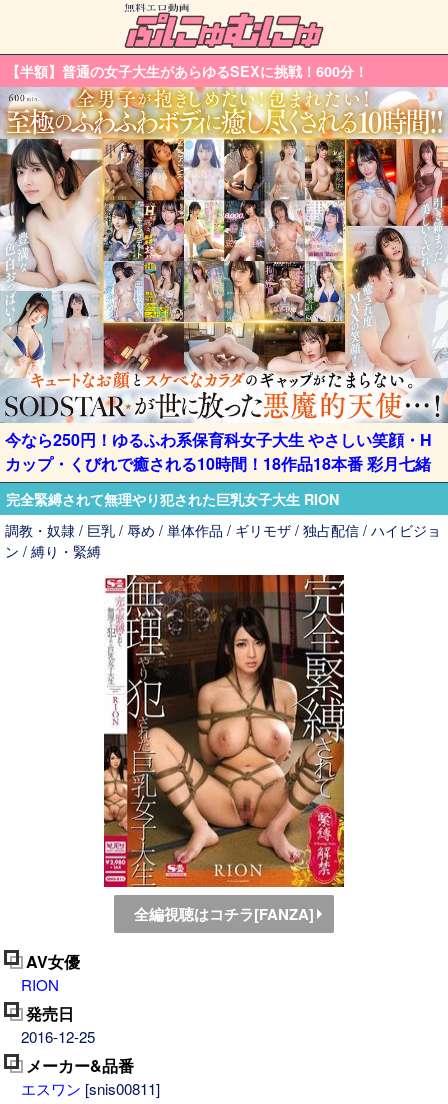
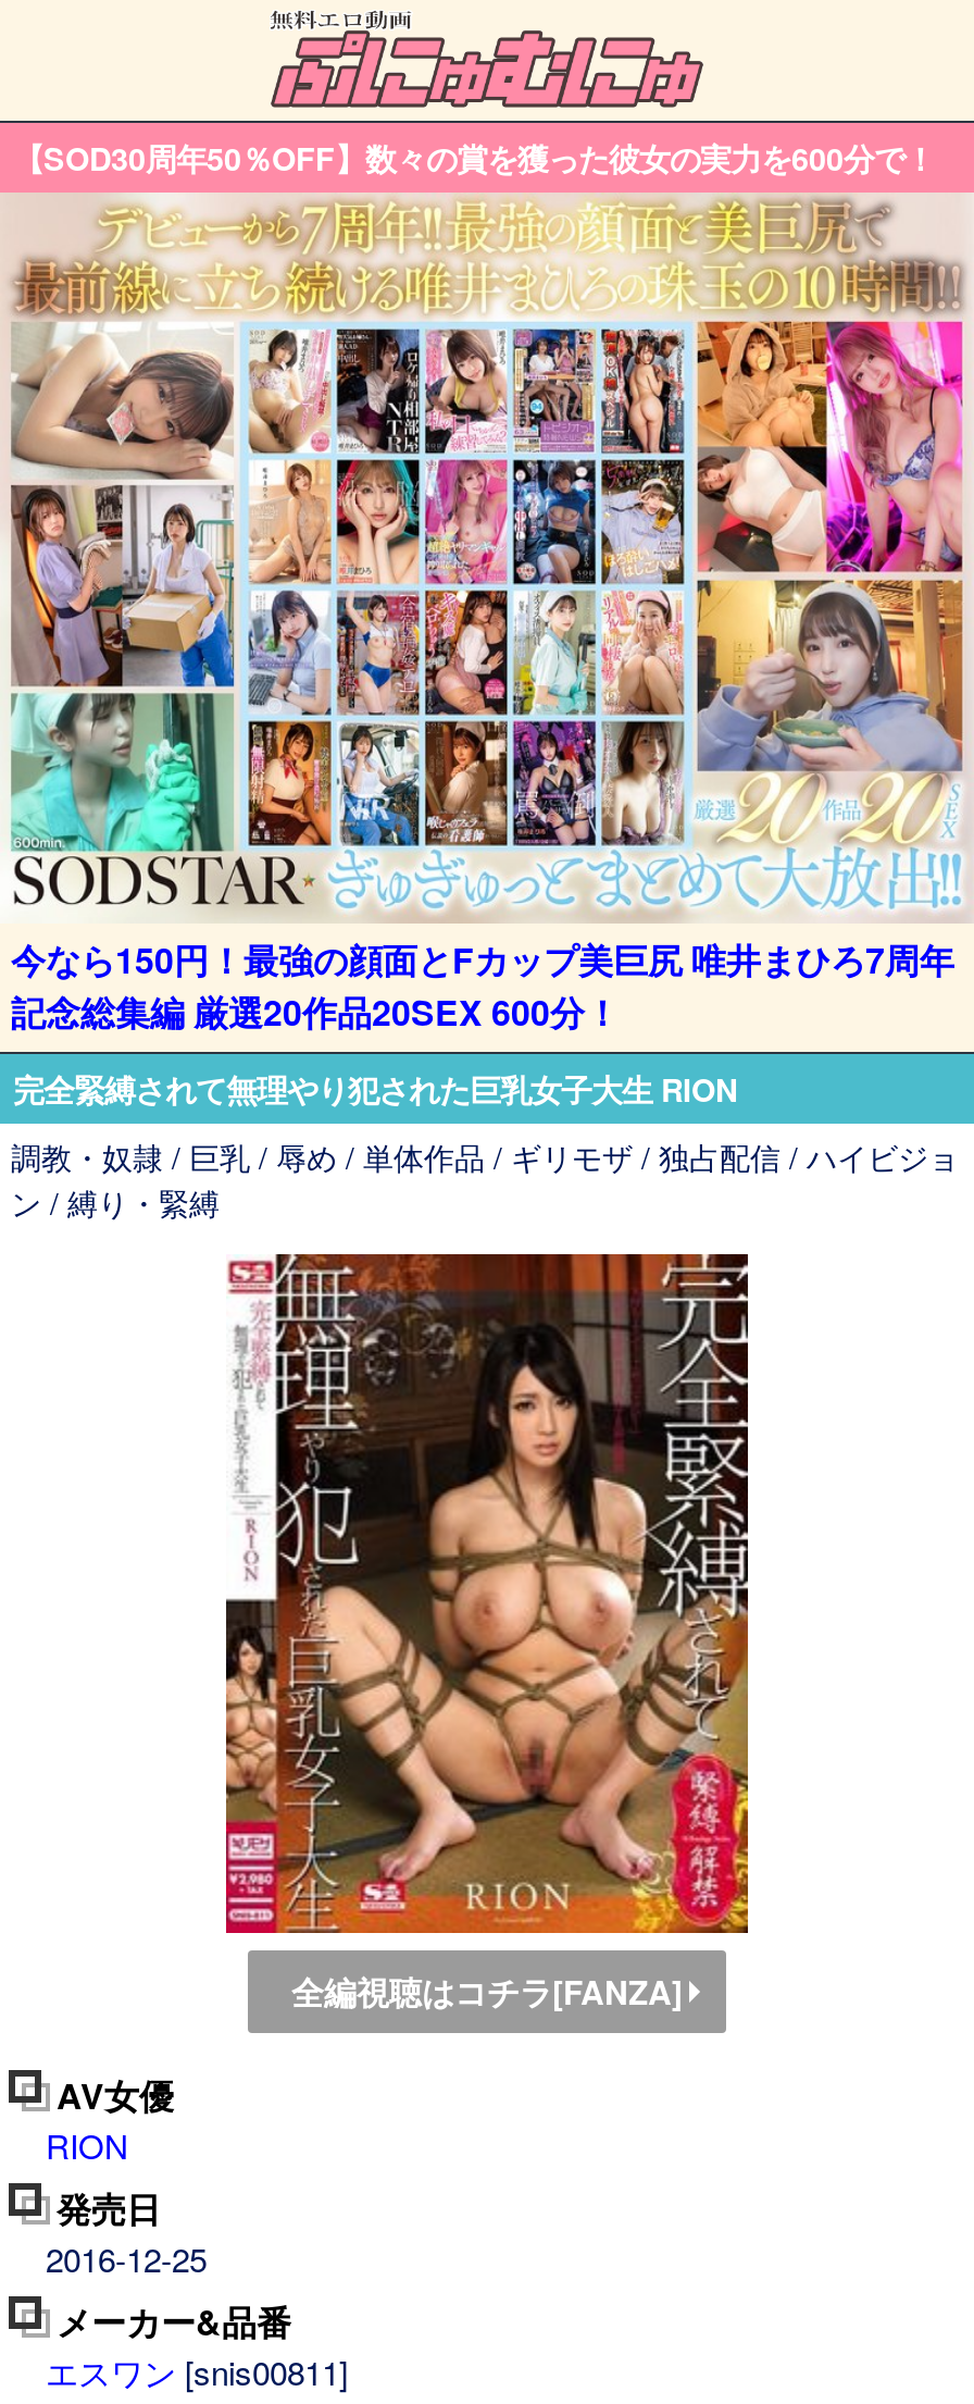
- 【半額】普通の女子大生があらゆるSEXに挑戦！600分！
+ 【SOD30周年50％OFF】数々の賞を獲った彼女の実力を600分で！

- [image]
- 今なら250円！ゆるふわ系保育科女子大生 やさしい笑顔・H
- カップ・くびれで癒される10時間！18作品18本番 彩月七緒
+ [image]
+ 今なら150円！最強の顔面とFカップ美巨尻 唯井まひろ7周年
+ 記念総集編 厳選20作品20SEX 600分！
